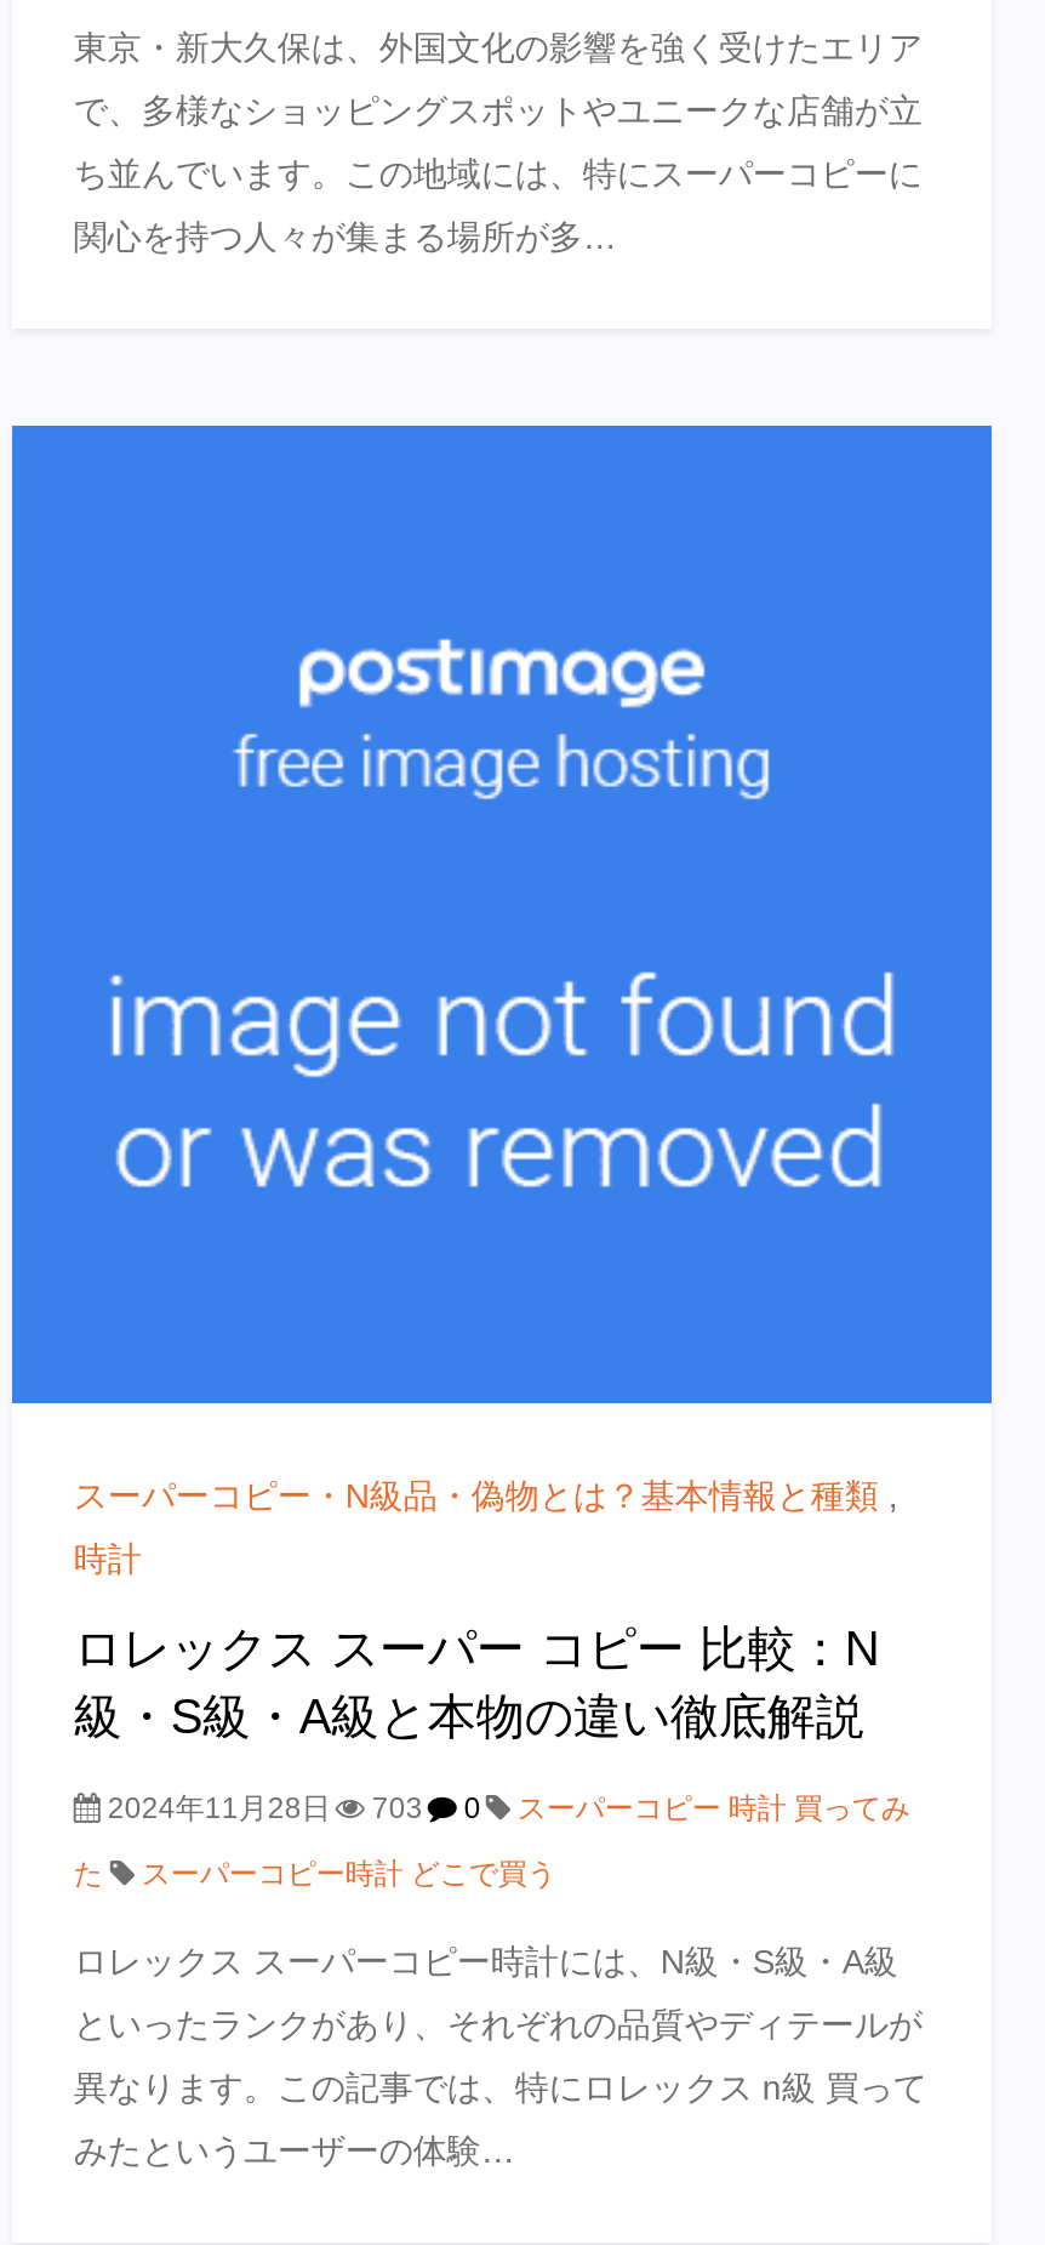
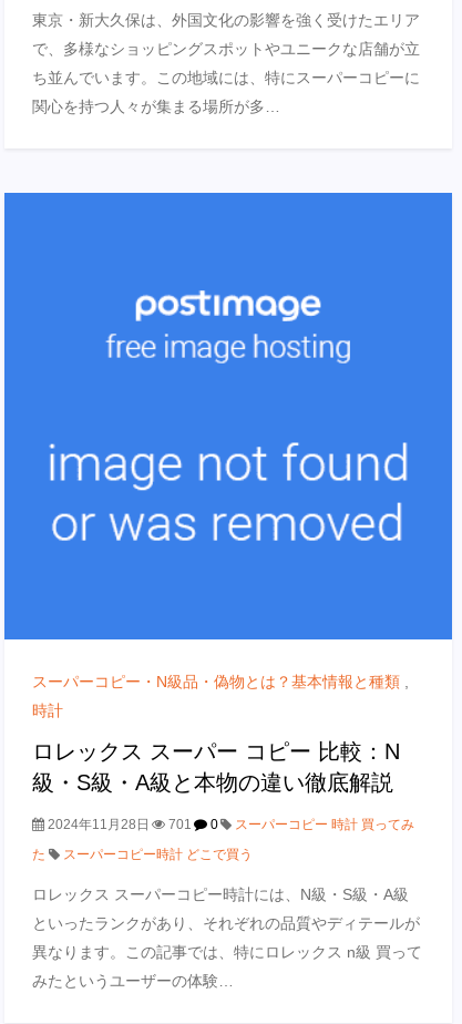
- 2024年11月28日 703 0 スーパーコピー 時計 買ってみ
+ 2024年11月28日 701 0 スーパーコピー 時計 買ってみ
